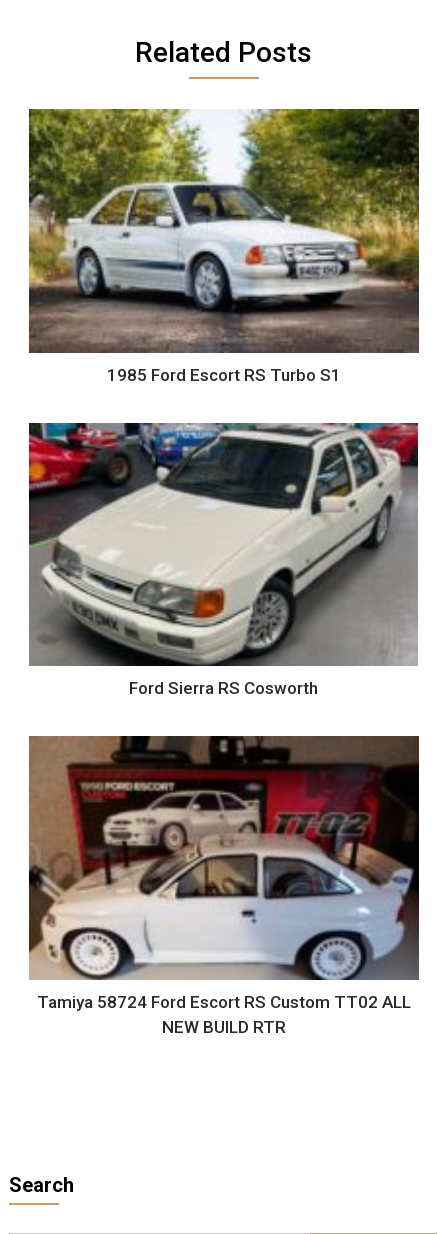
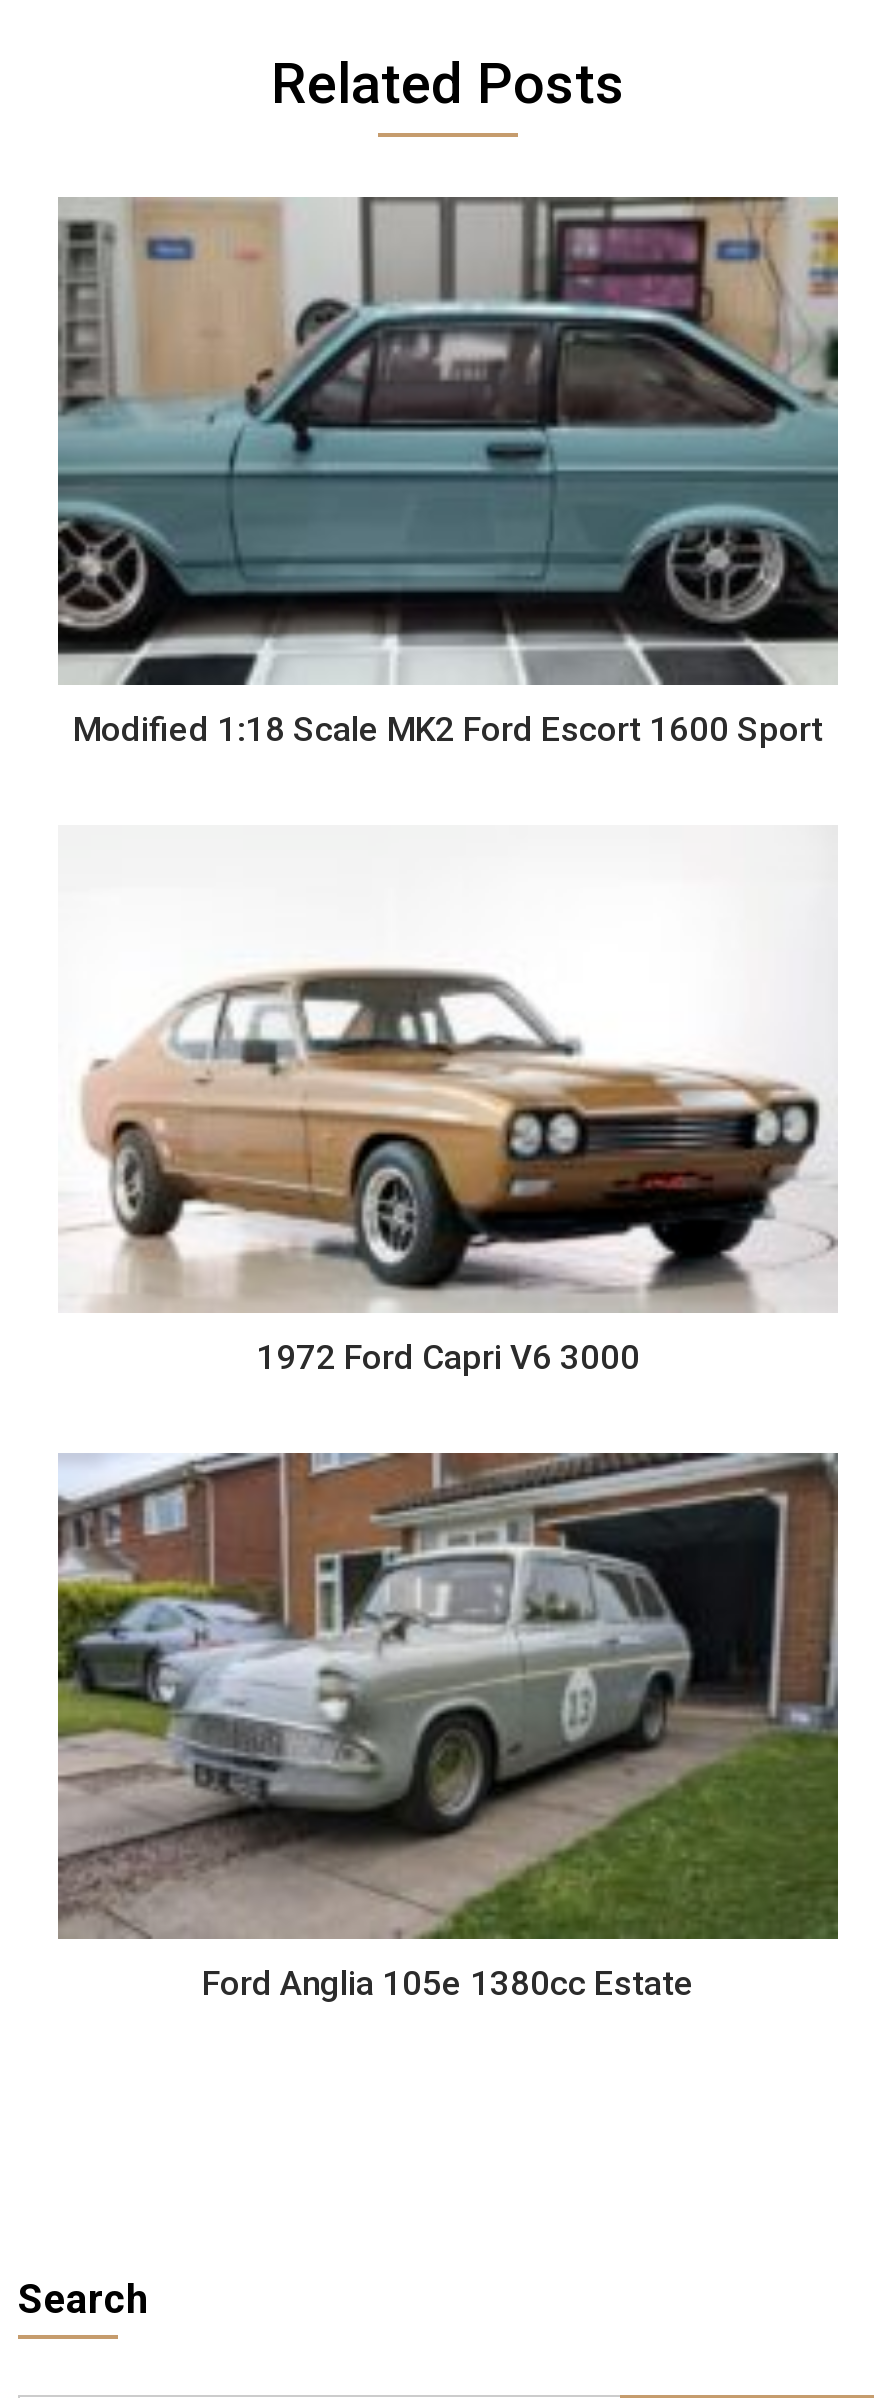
- [image]
- 1985 Ford Escort RS Turbo S1
+ [image]
+ Modified 1:18 Scale MK2 Ford Escort 1600 Sport

- [image]
- Ford Sierra RS Cosworth
+ [image]
+ 1972 Ford Capri V6 3000

- [image]
- Tamiya 58724 Ford Escort RS Custom TT02 ALL
- NEW BUILD RTR
+ [image]
+ Ford Anglia 105e 1380cc Estate
